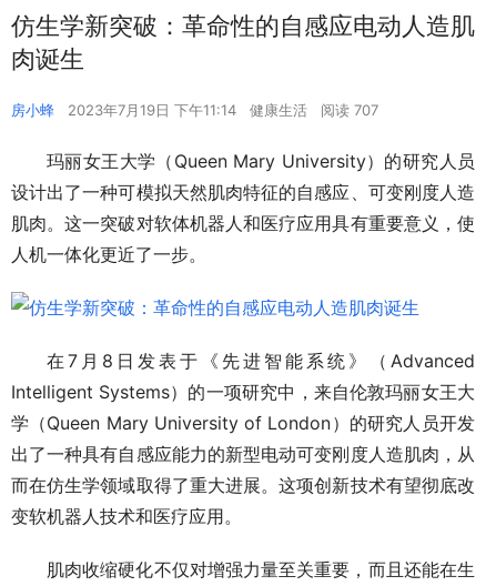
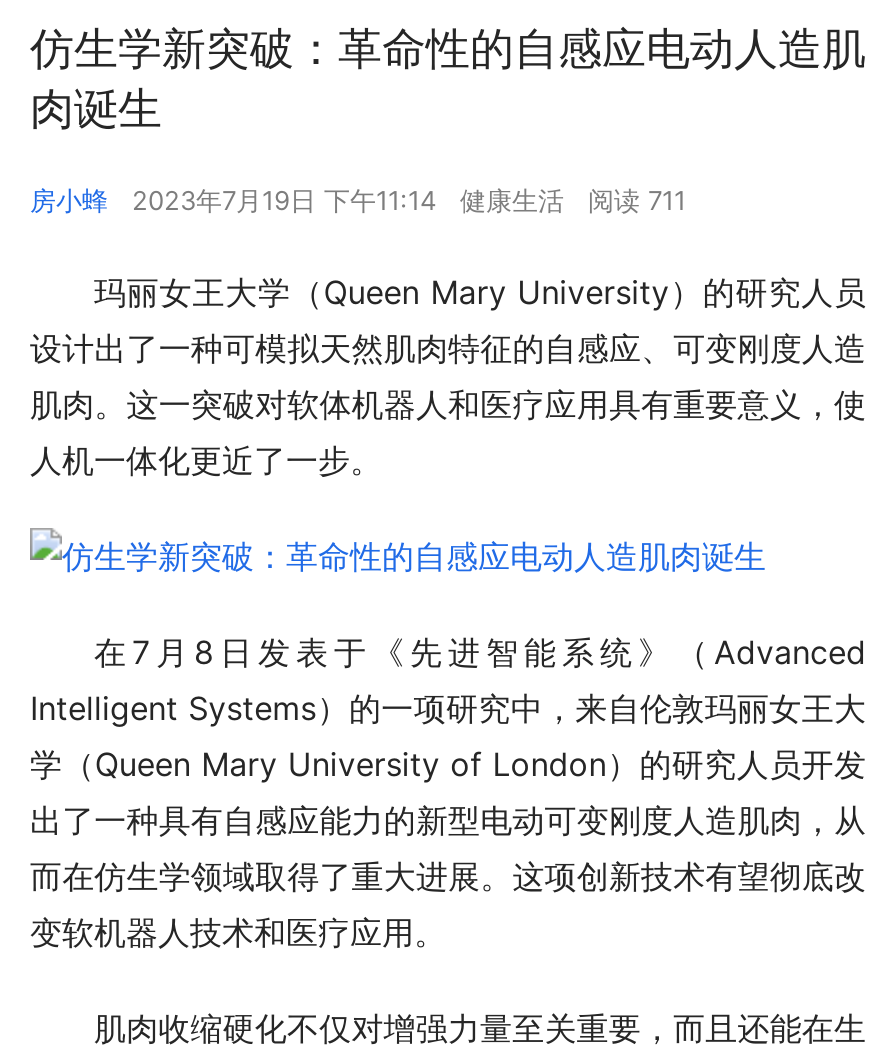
- 房小蜂 2023年7月19日 下午11:14 健康生活 阅读 707
+ 房小蜂 2023年7月19日 下午11:14 健康生活 阅读 711
